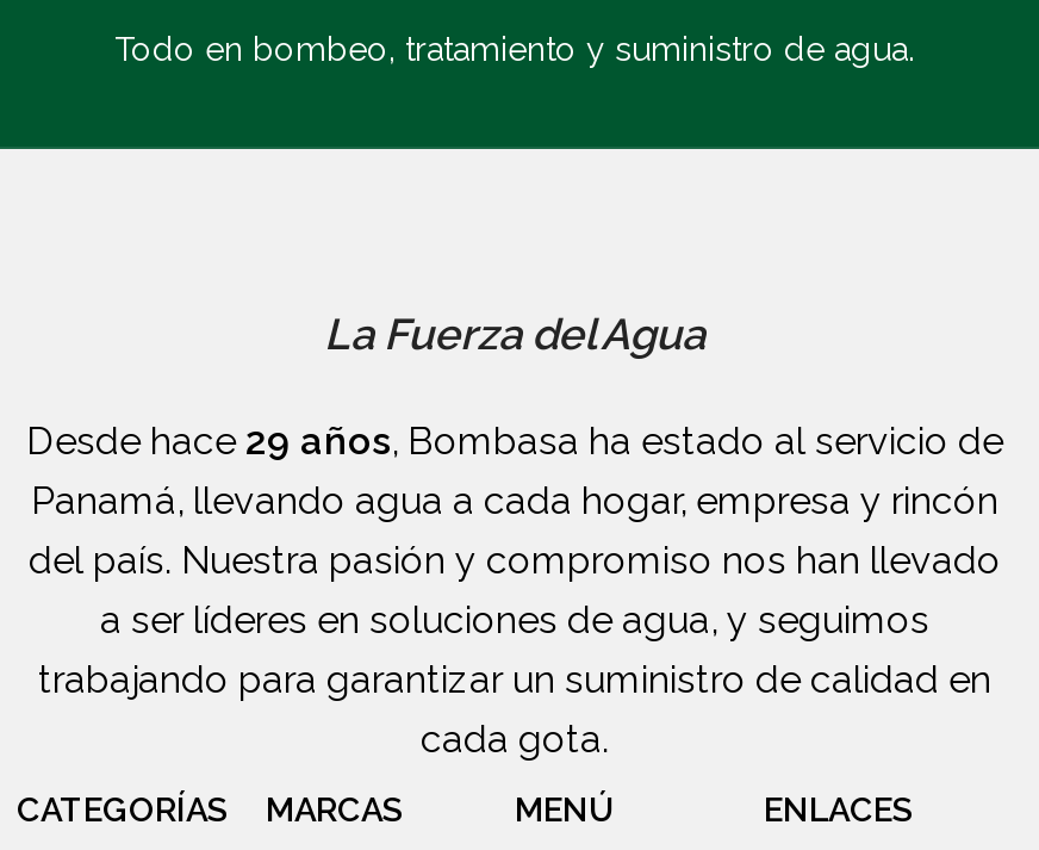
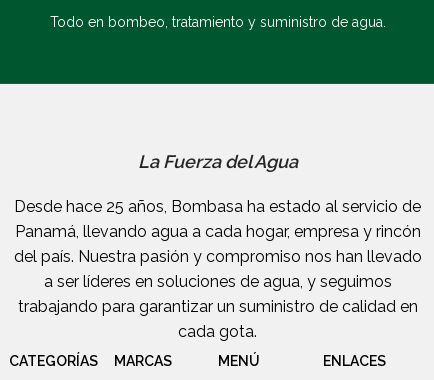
- Desde hace 29 años, Bombasa ha estado al servicio de
+ Desde hace 25 años, Bombasa ha estado al servicio de
